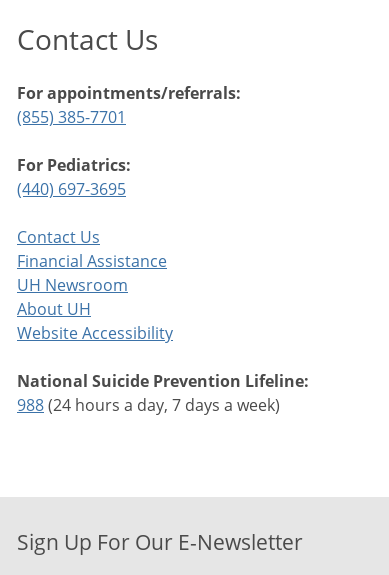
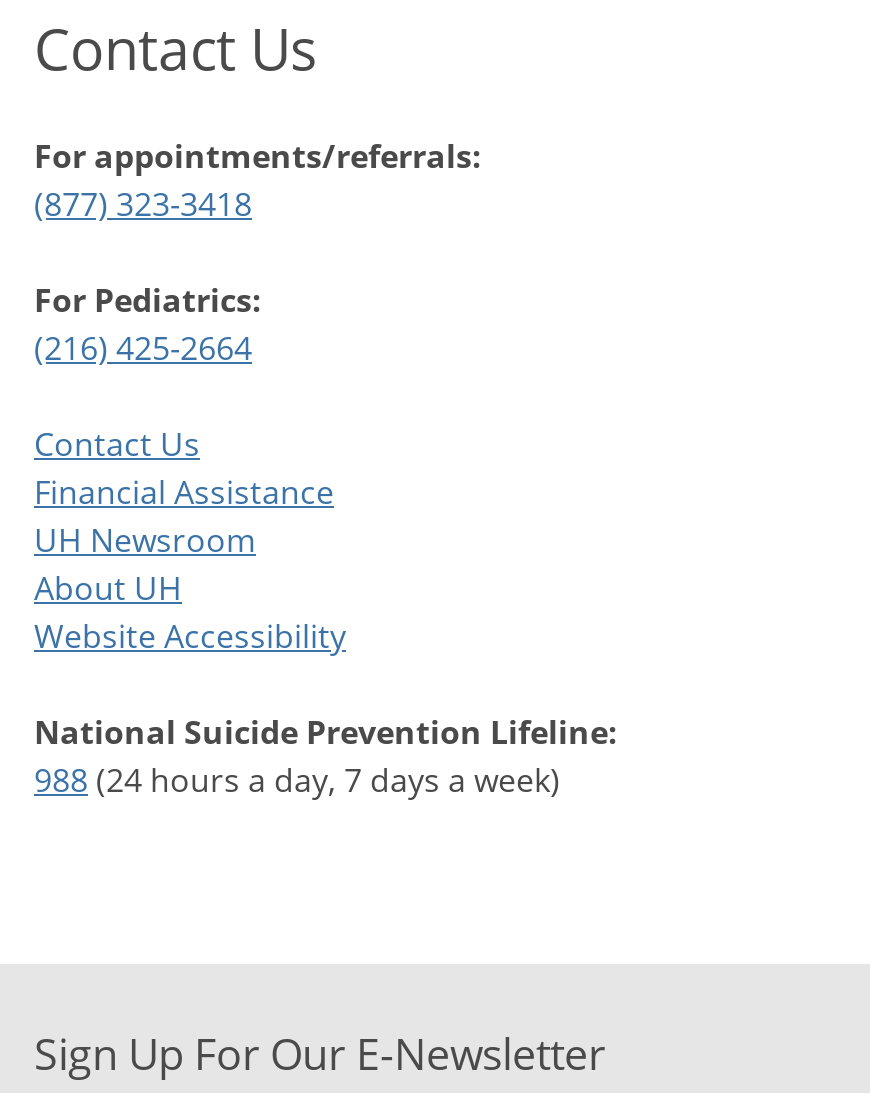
- (855) 385-7701
+ (877) 323-3418

- (440) 697-3695
+ (216) 425-2664
